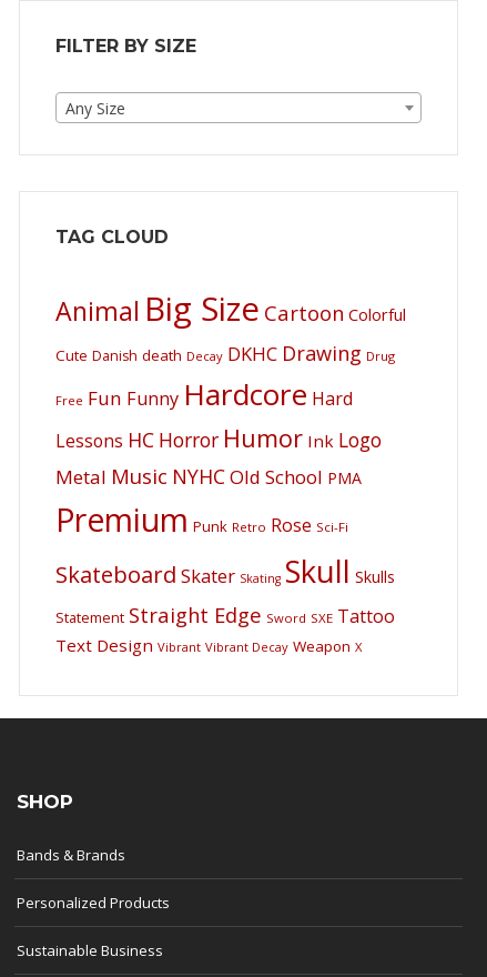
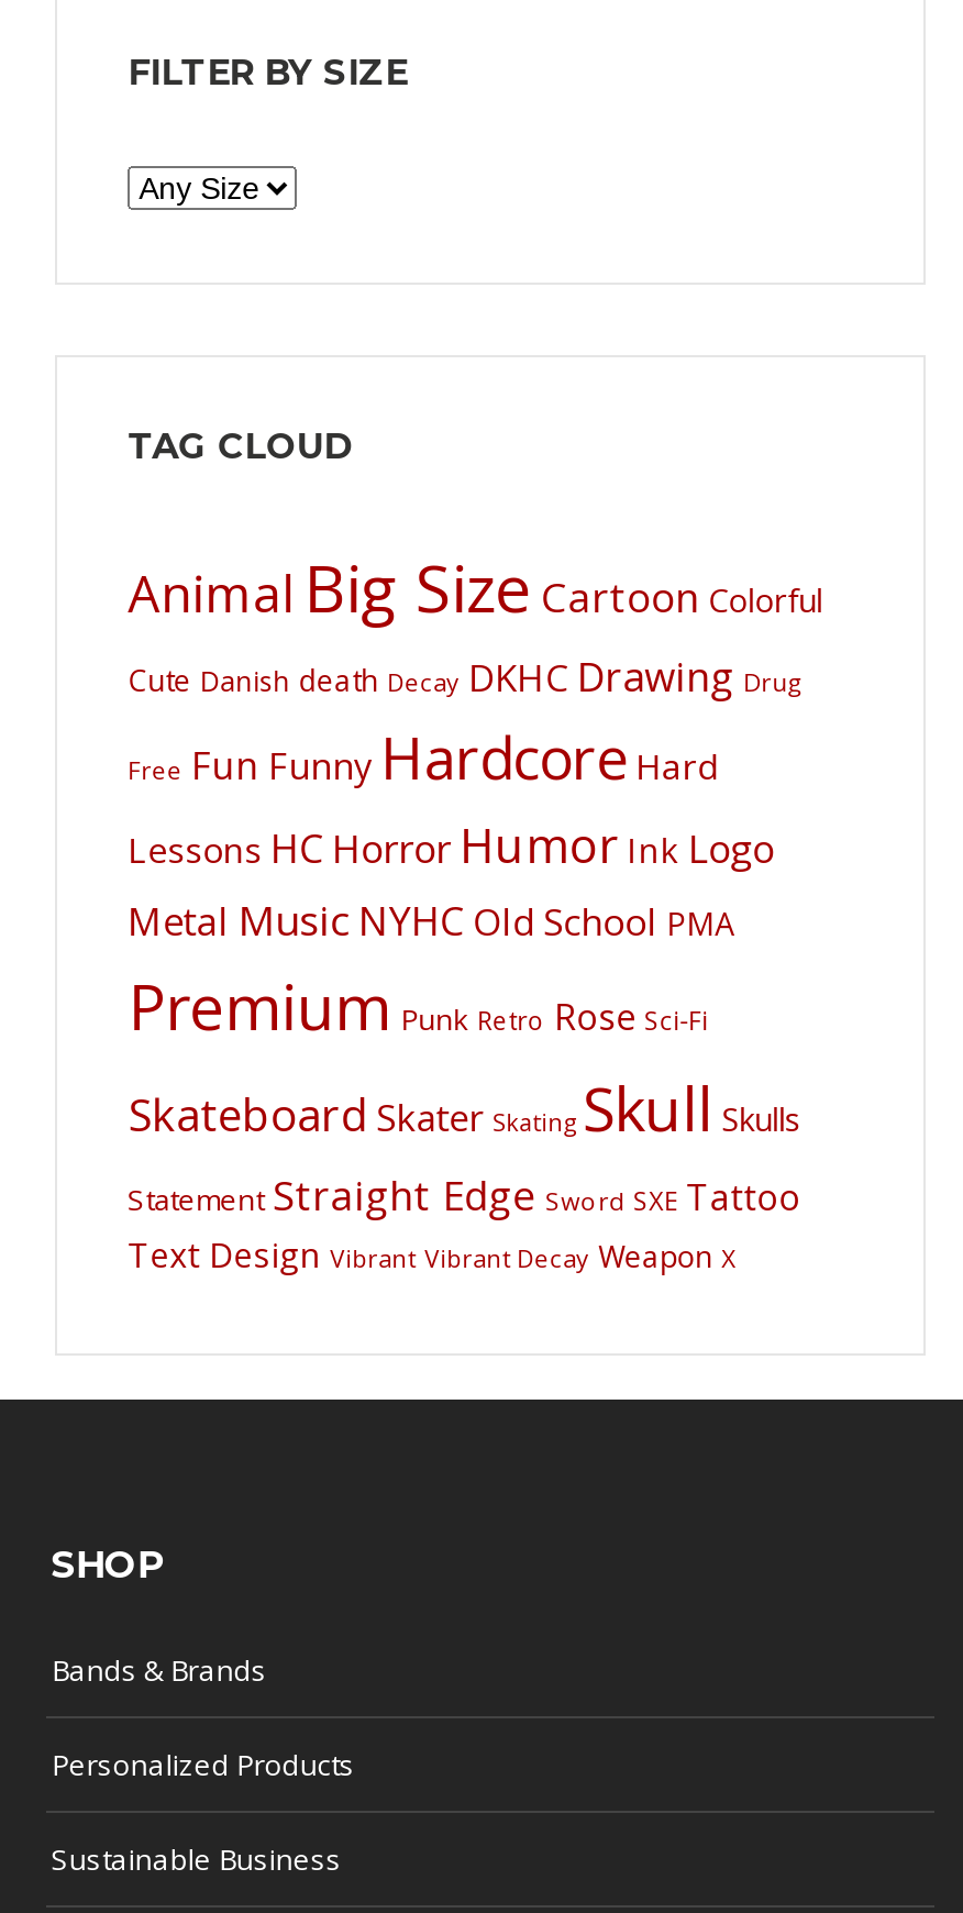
- Any Size
